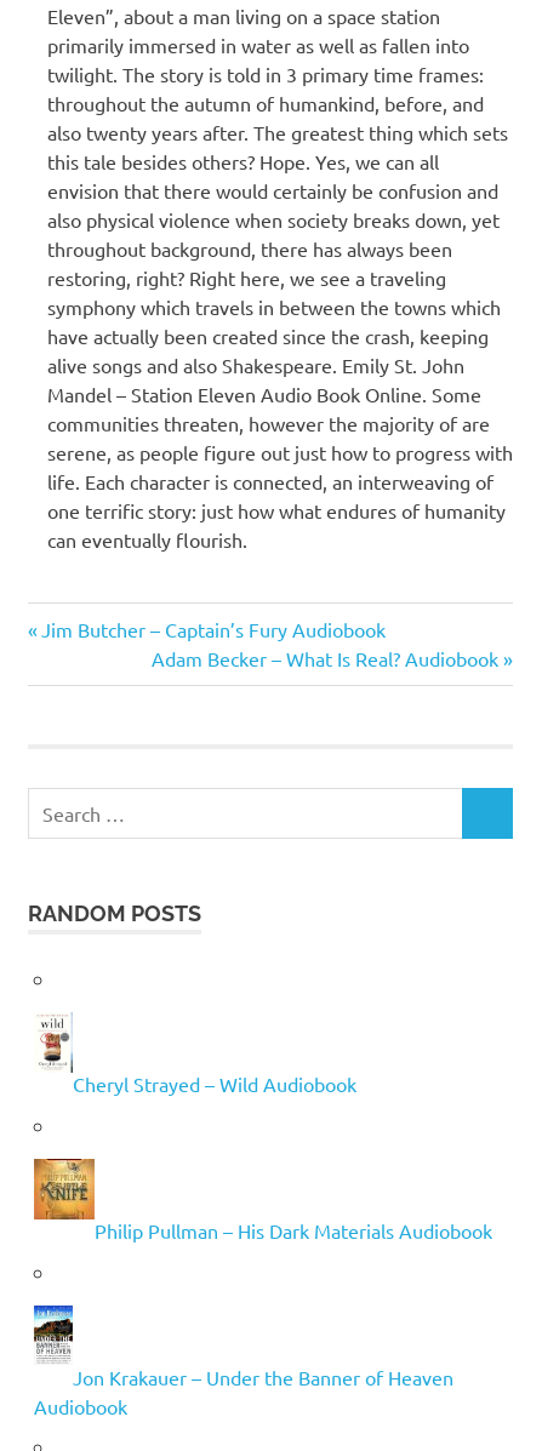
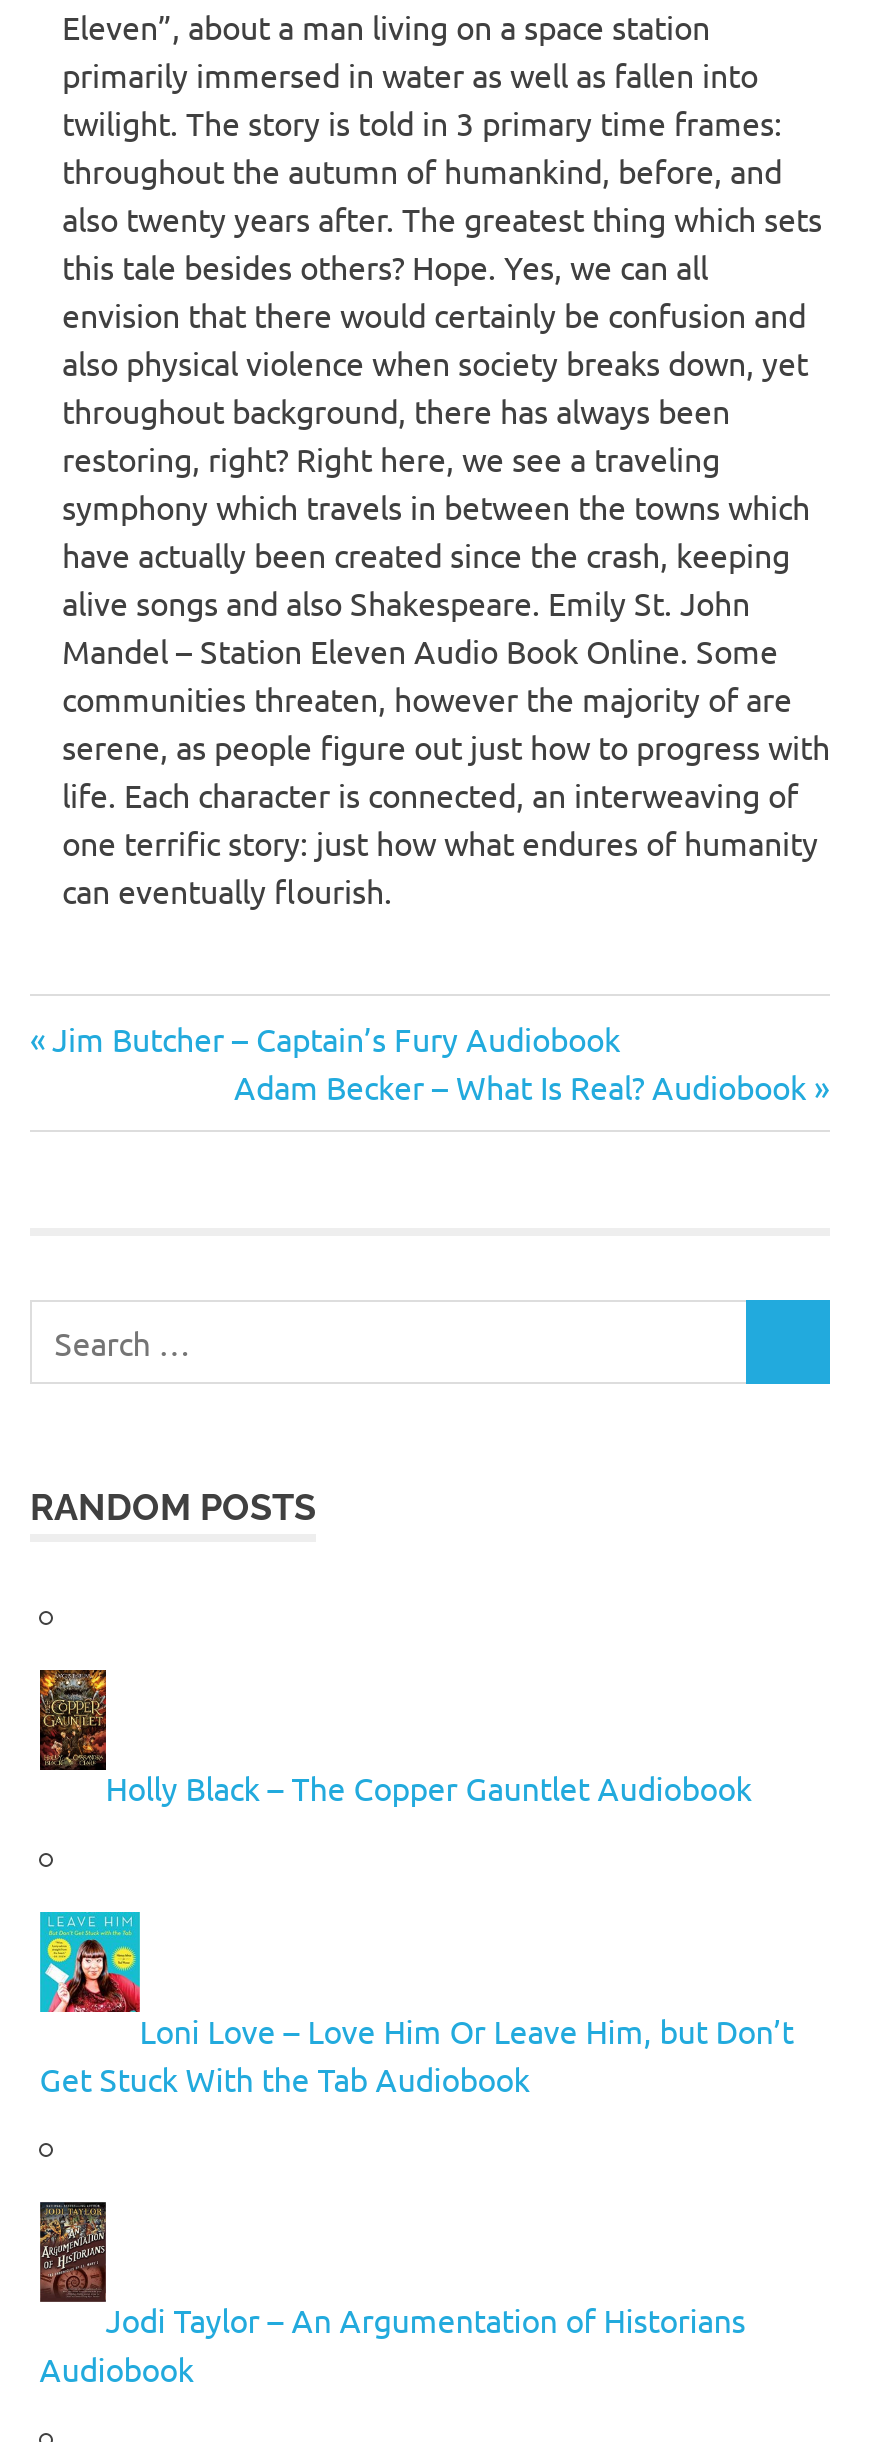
- [image]
- Cheryl Strayed – Wild Audiobook
+ [image]
+ Holly Black – The Copper Gauntlet Audiobook

- [image]
- Philip Pullman – His Dark Materials Audiobook
+ [image]
+ Loni Love – Love Him Or Leave Him, but Don’t
+ Get Stuck With the Tab Audiobook

- [image]
- Jon Krakauer – Under the Banner of Heaven
+ [image]
+ Jodi Taylor – An Argumentation of Historians
